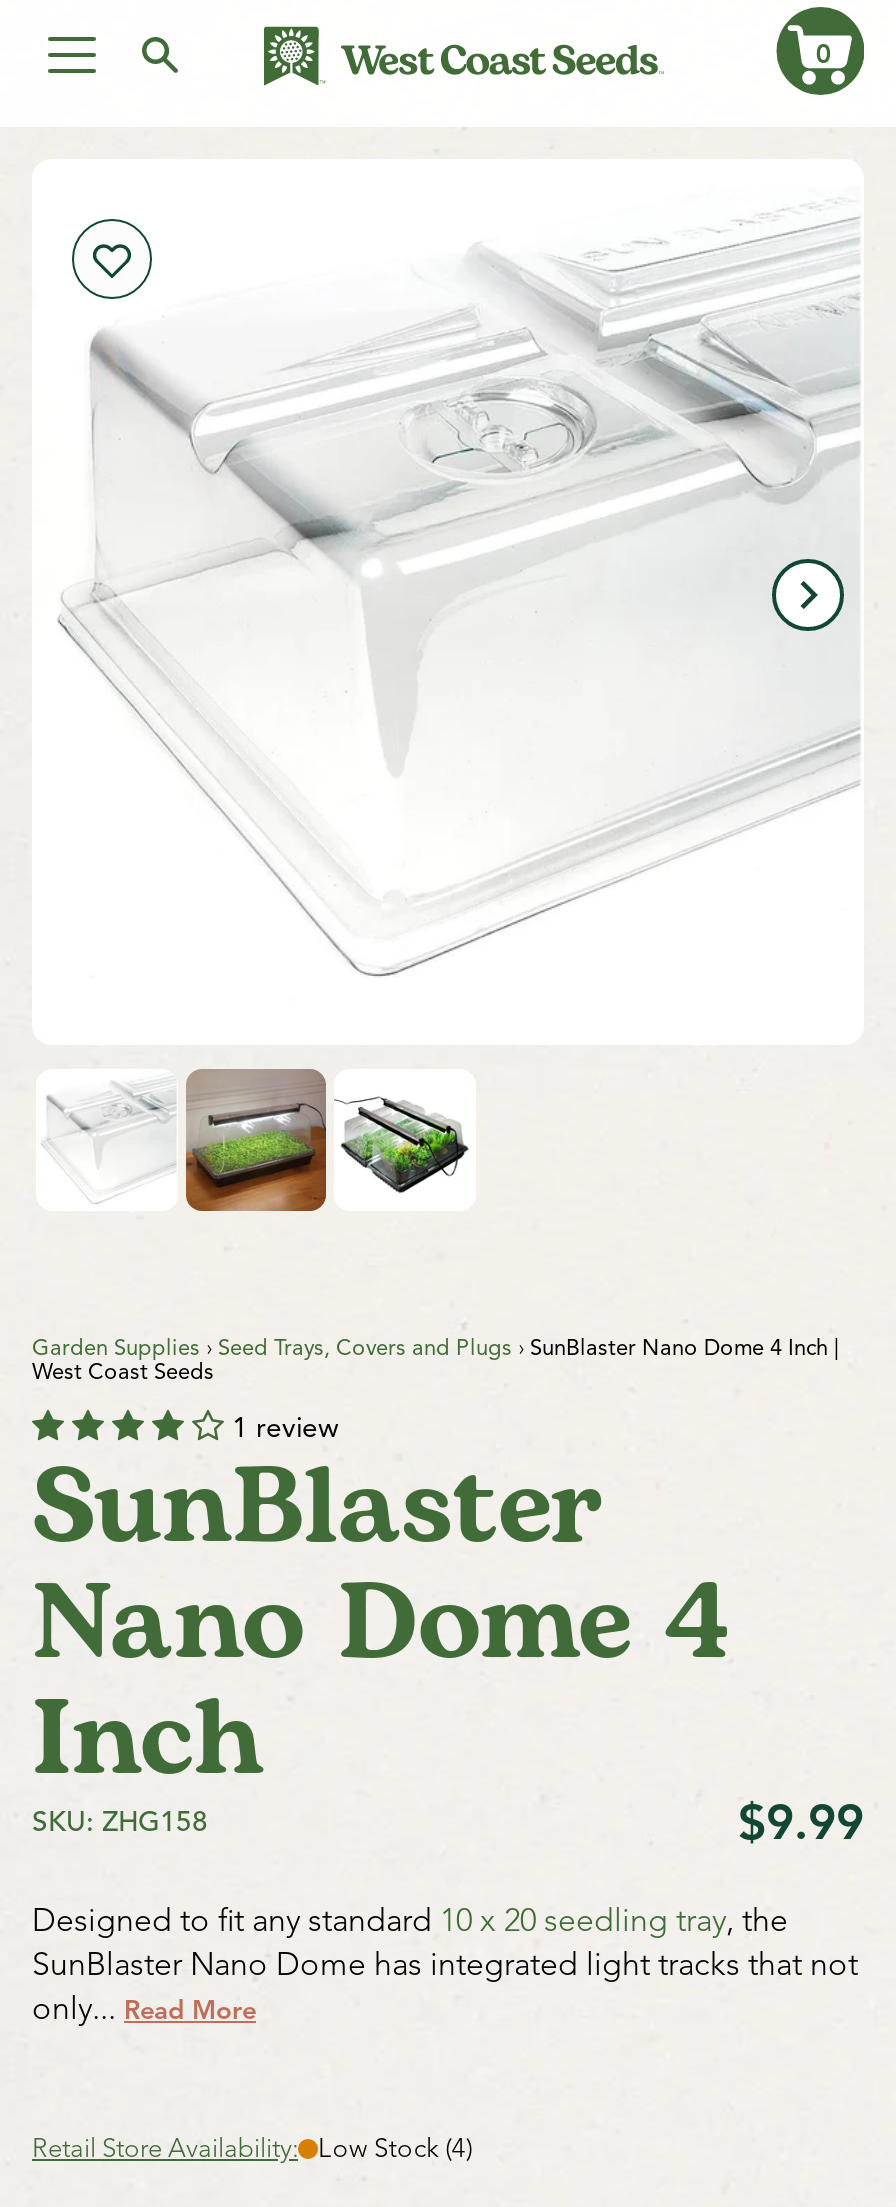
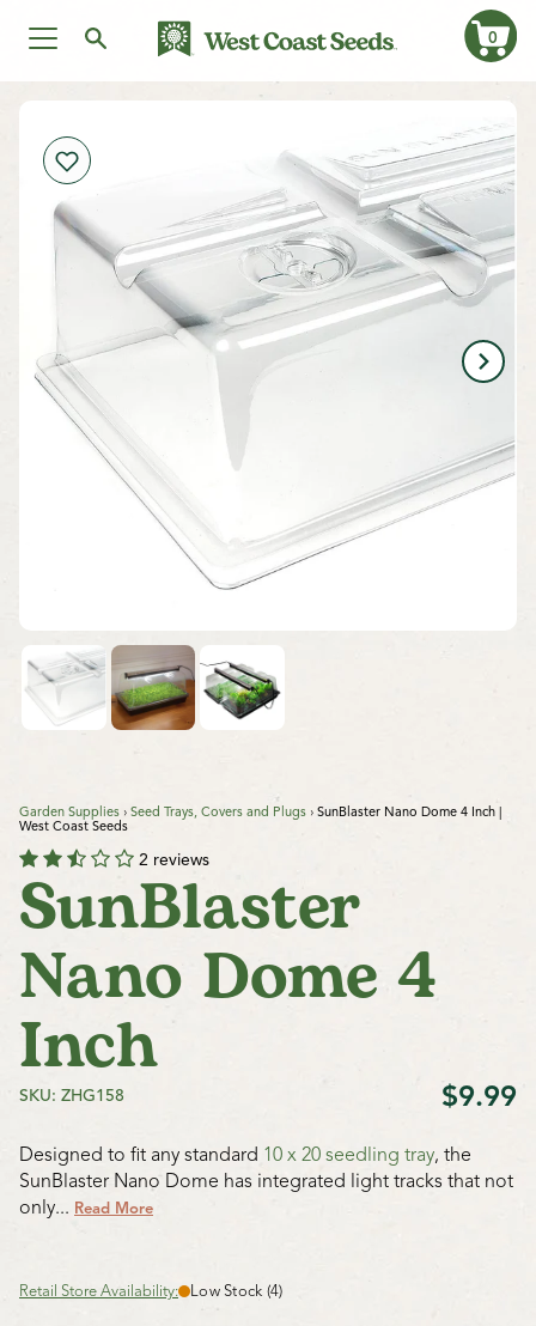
- 1 review
+ 2 reviews
